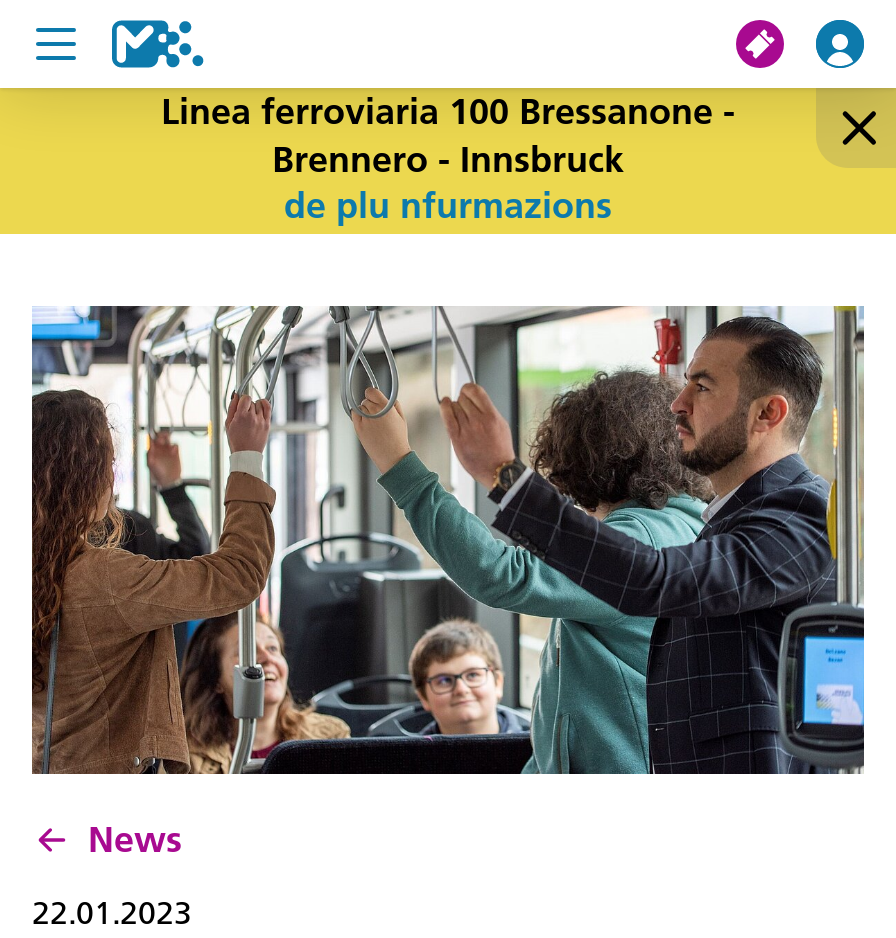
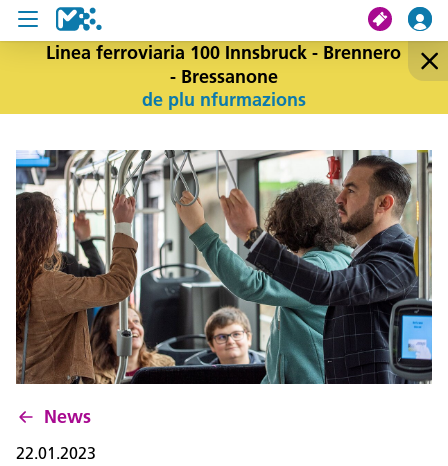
- Linea ferroviaria 100 Bressanone -
- Brennero - Innsbruck
+ Linea ferroviaria 100 Innsbruck - Brennero
+ - Bressanone
